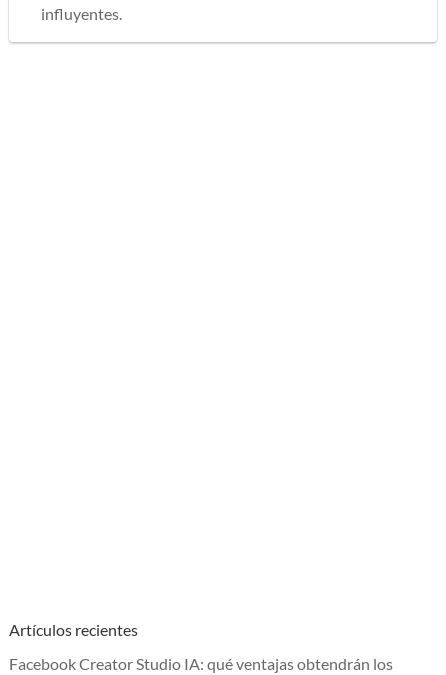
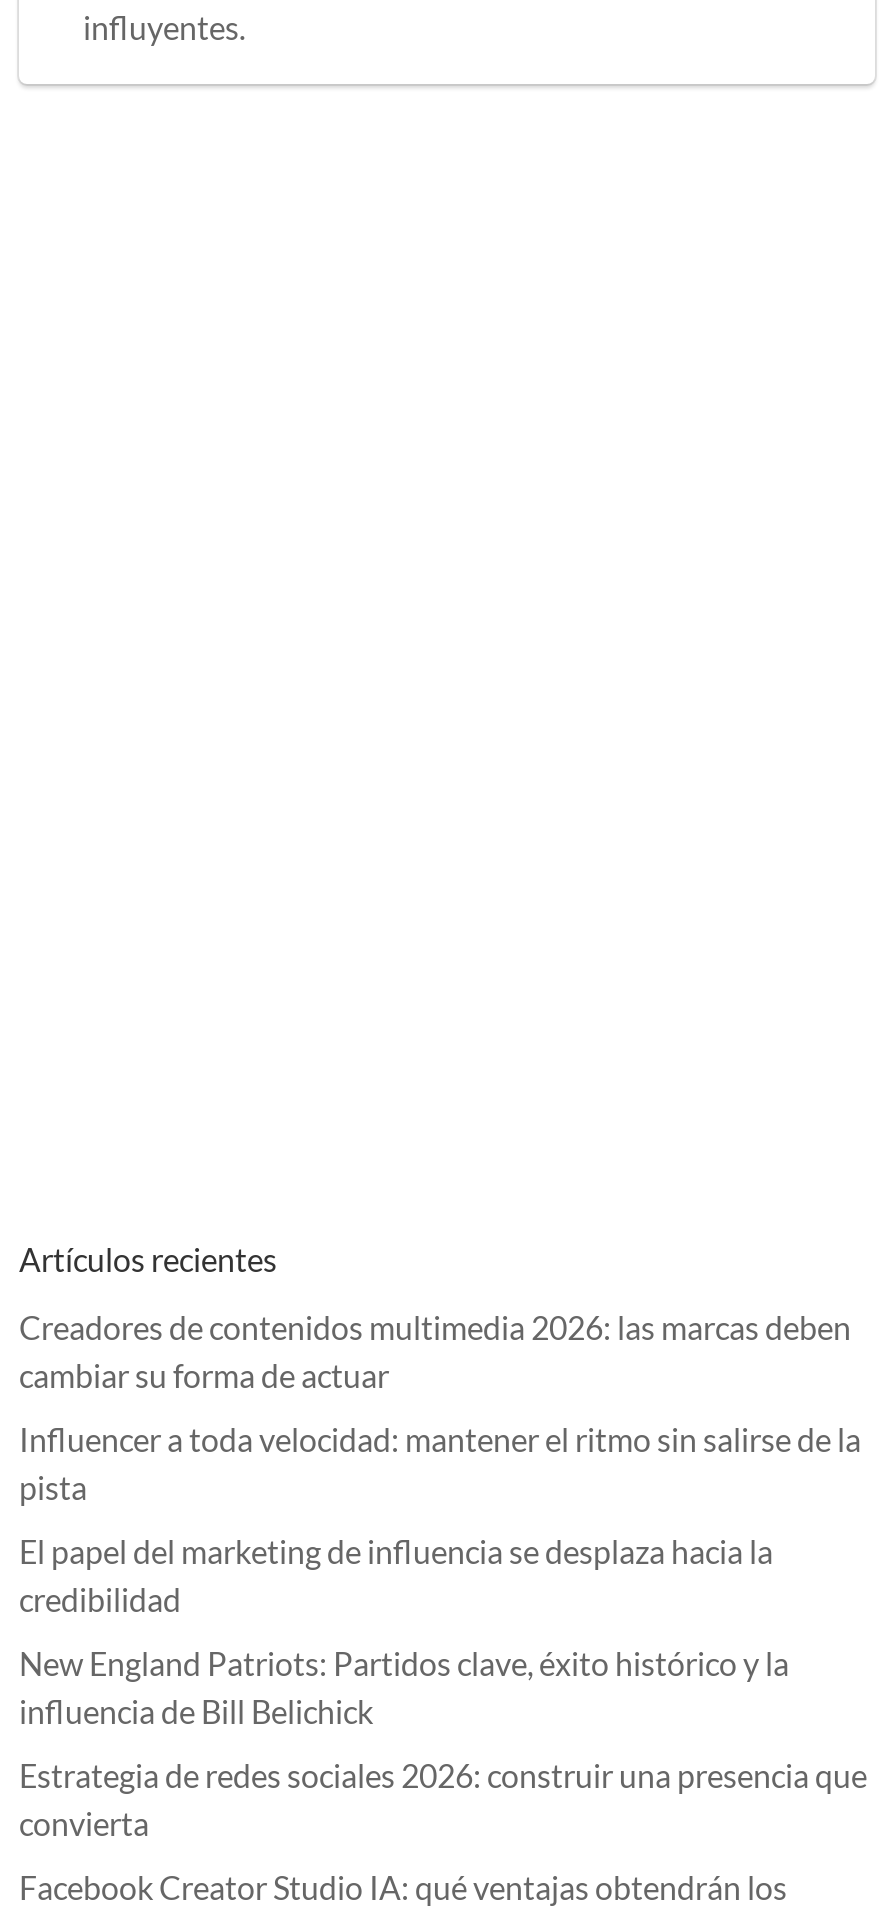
+ Creadores de contenidos multimedia 2026: las marcas deben
+ cambiar su forma de actuar
+ Influencer a toda velocidad: mantener el ritmo sin salirse de la
+ pista
+ El papel del marketing de influencia se desplaza hacia la
+ credibilidad
+ New England Patriots: Partidos clave, éxito histórico y la
+ influencia de Bill Belichick
+ Estrategia de redes sociales 2026: construir una presencia que
+ convierta
